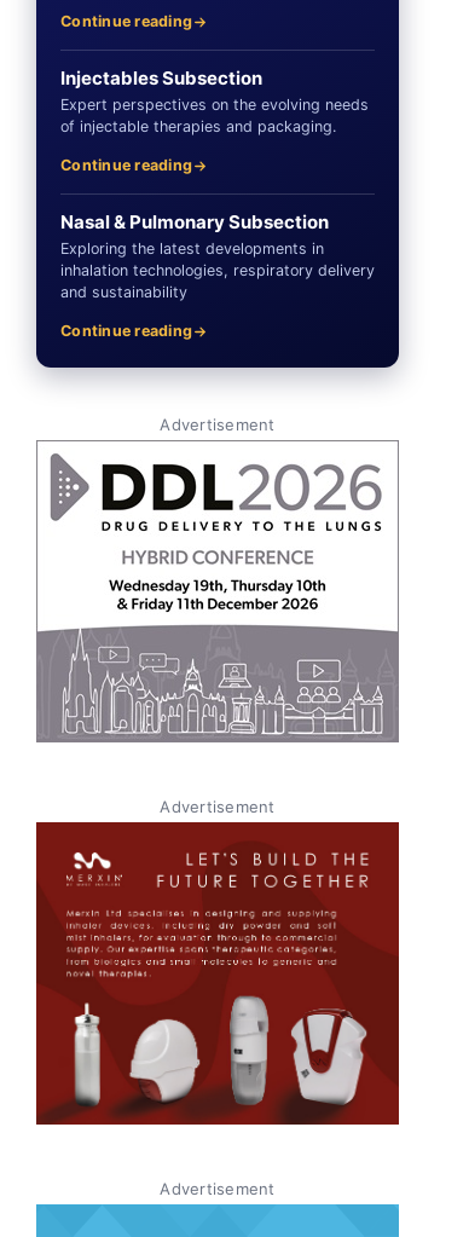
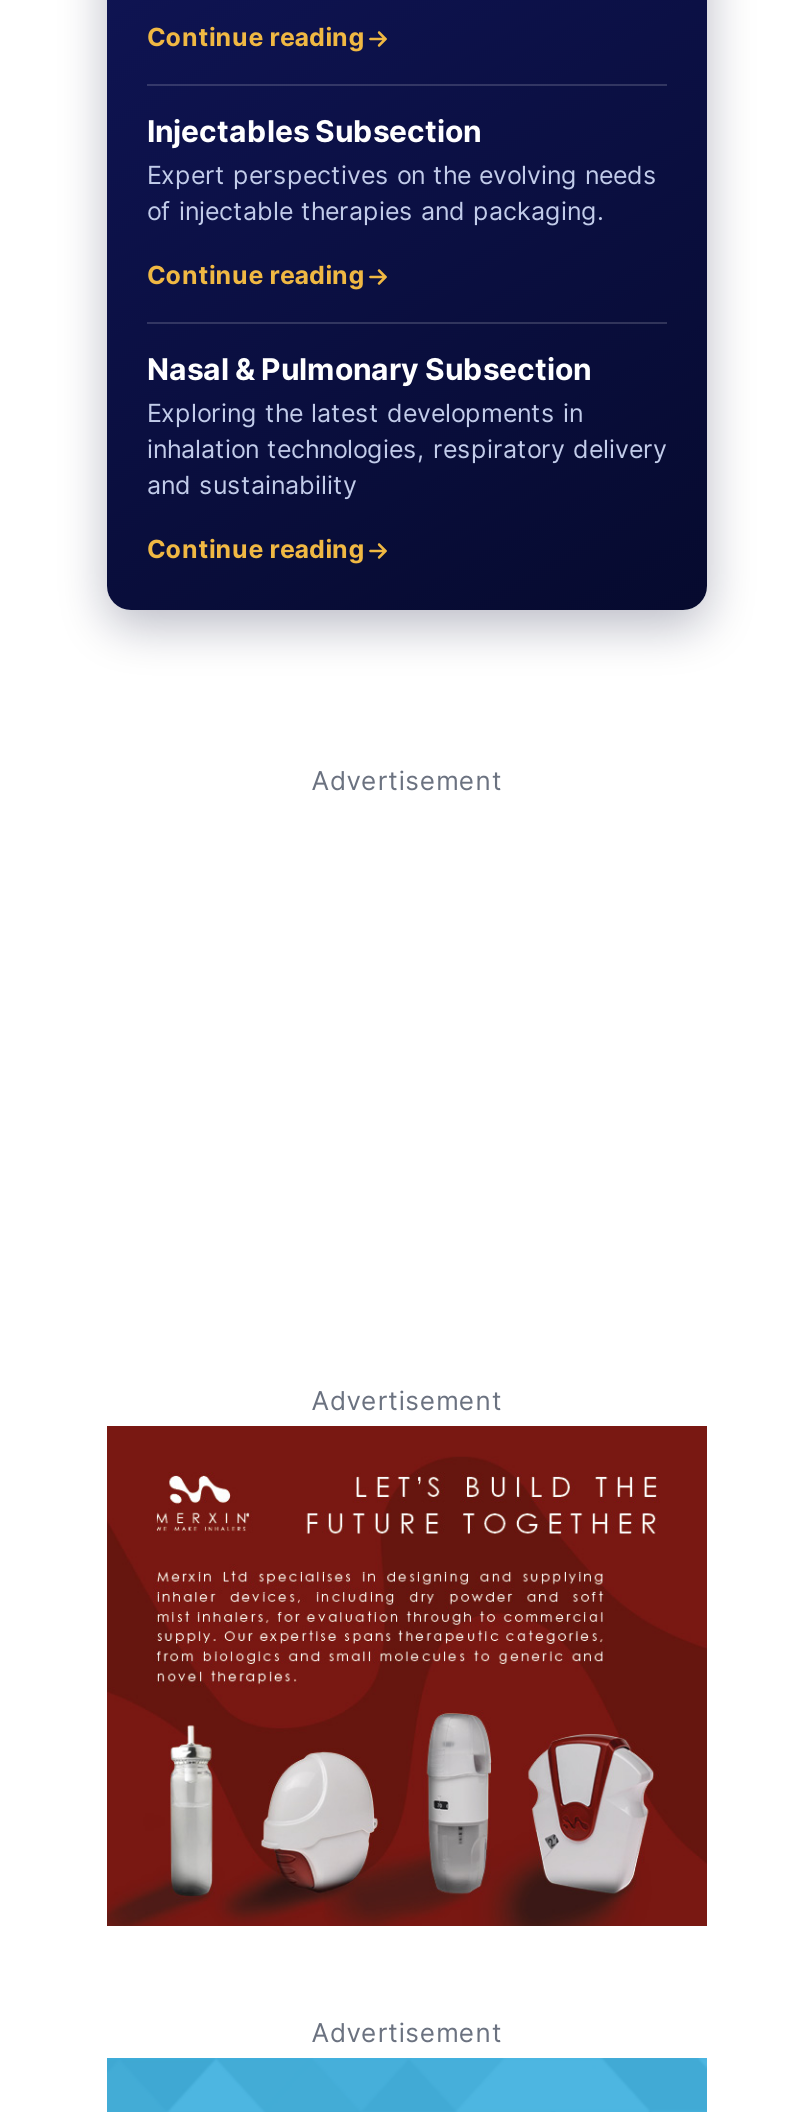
- [image]
